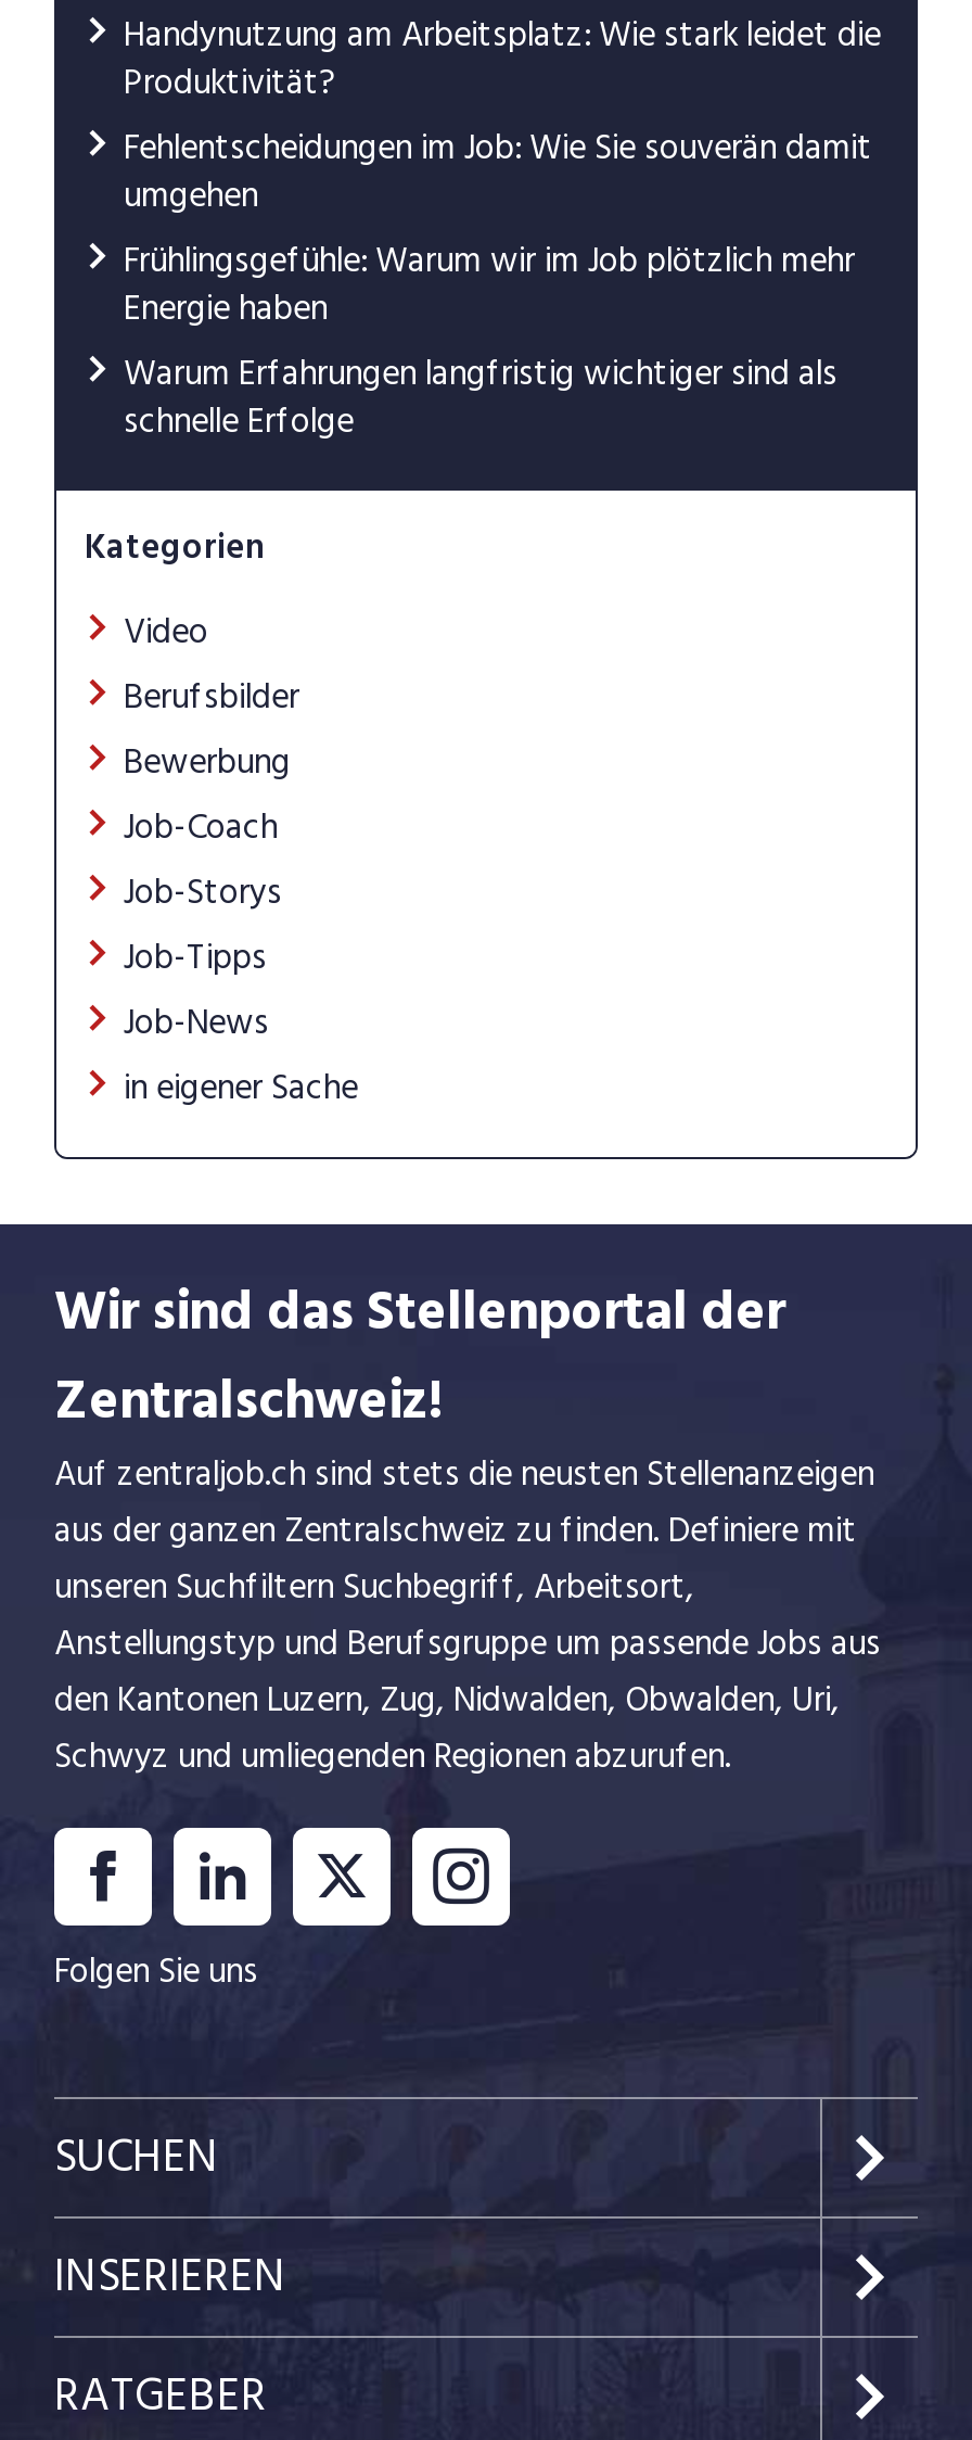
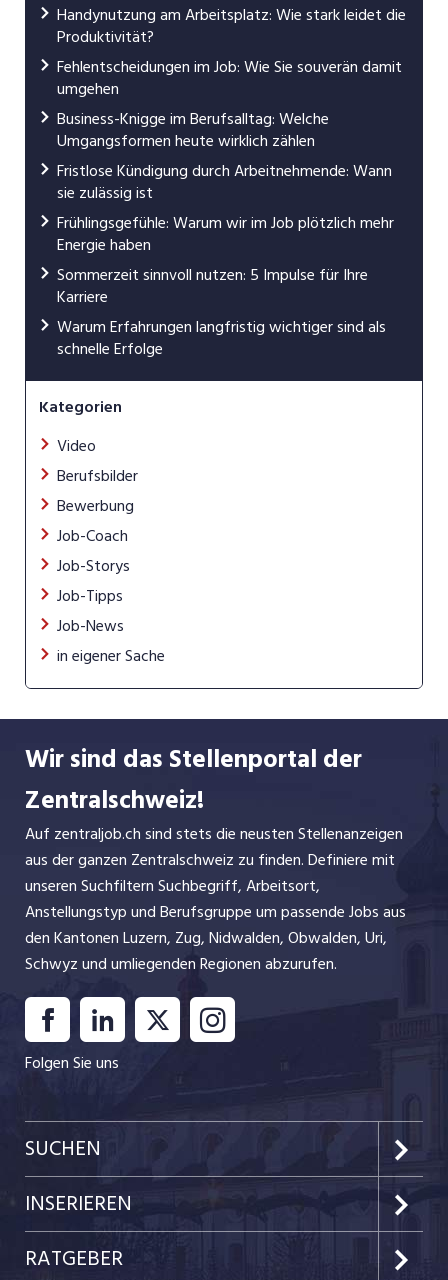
+ Business-Knigge im Berufsalltag: Welche
+ Umgangsformen heute wirklich zählen
+ Fristlose Kündigung durch Arbeitnehmende: Wann
+ sie zulässig ist

+ Sommerzeit sinnvoll nutzen: 5 Impulse für Ihre
+ Karriere
